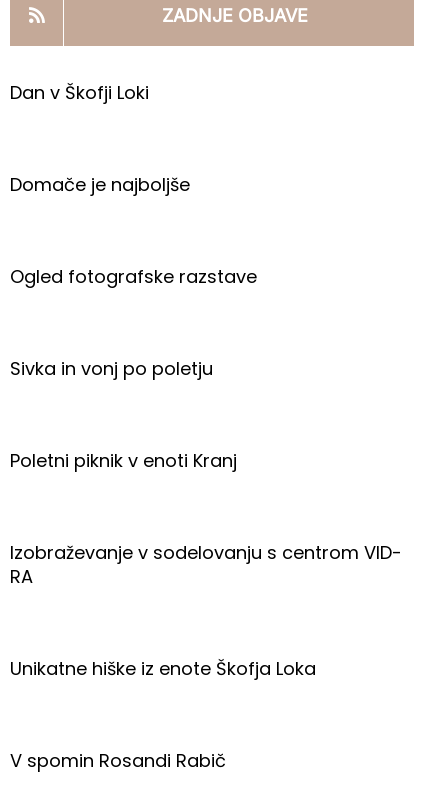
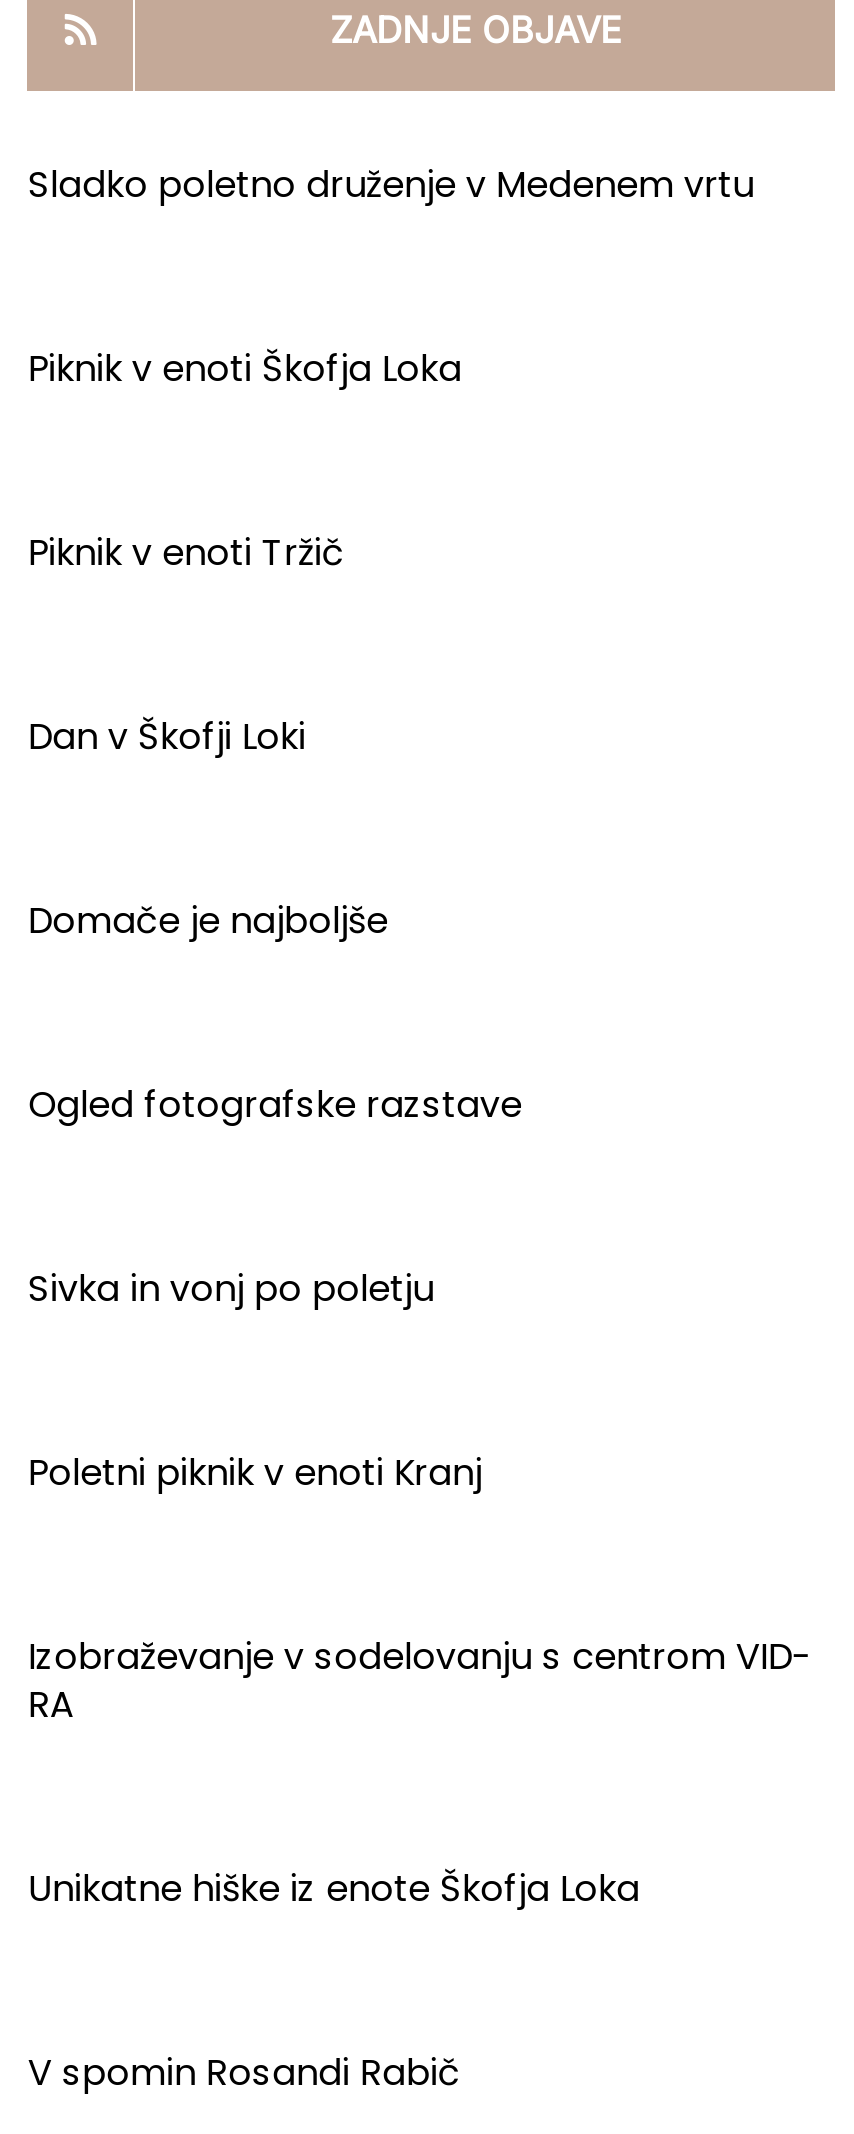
+ Sladko poletno druženje v Medenem vrtu

+ Piknik v enoti Škofja Loka

+ Piknik v enoti Tržič
